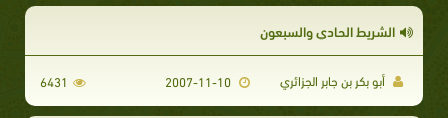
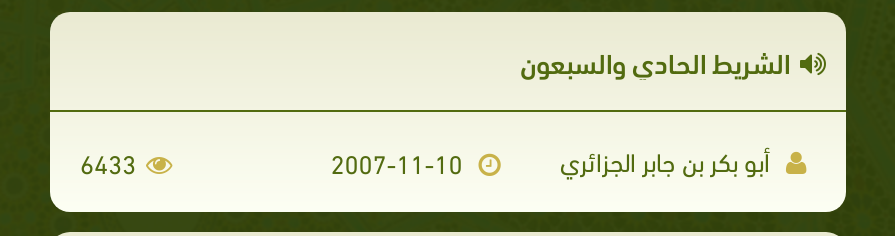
- 6431
+ 6433
